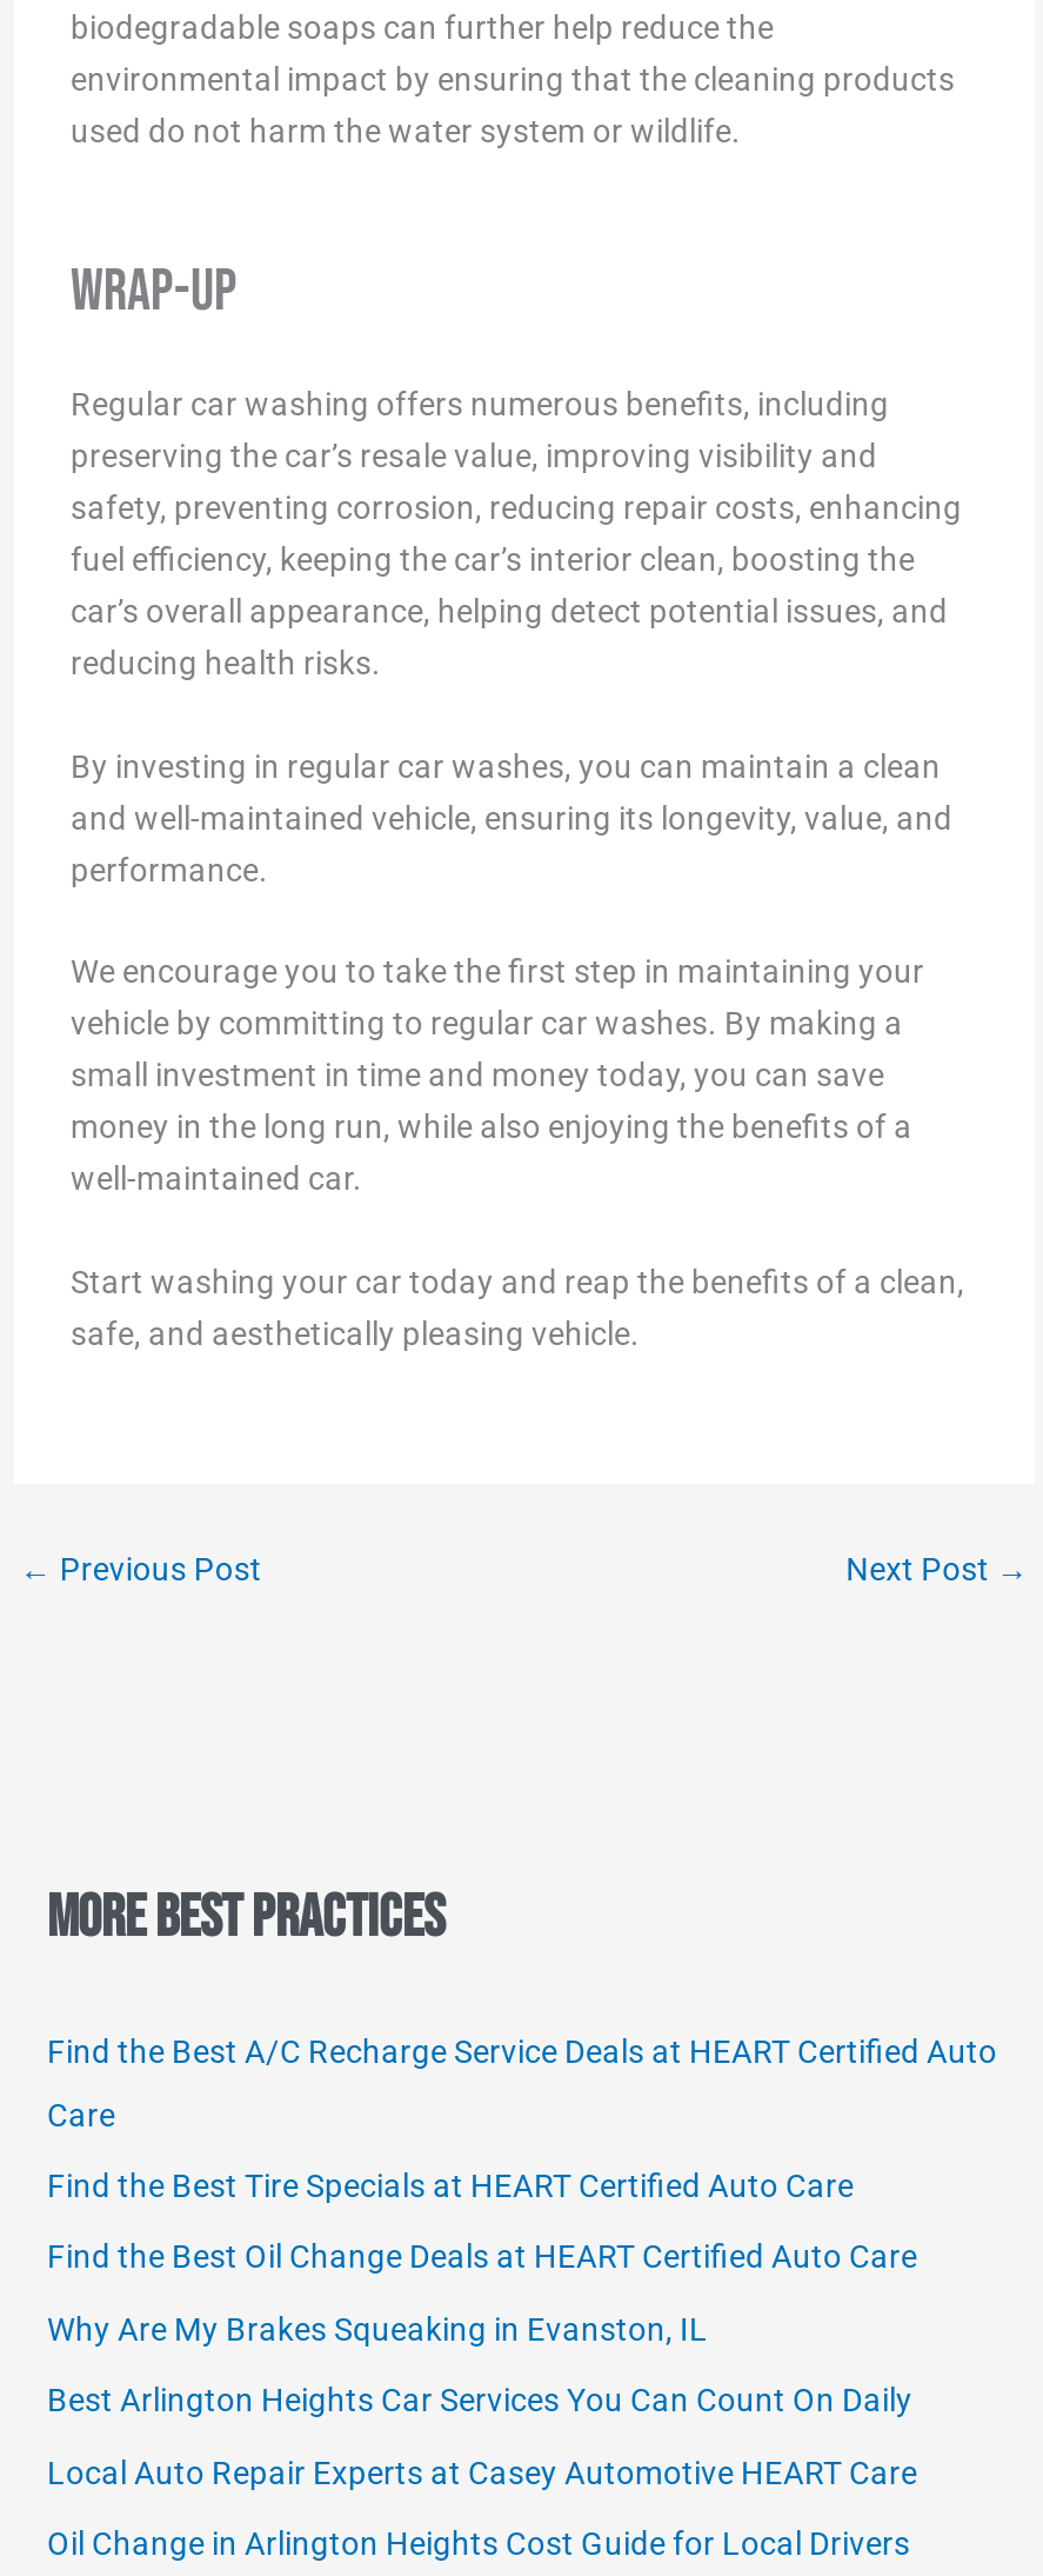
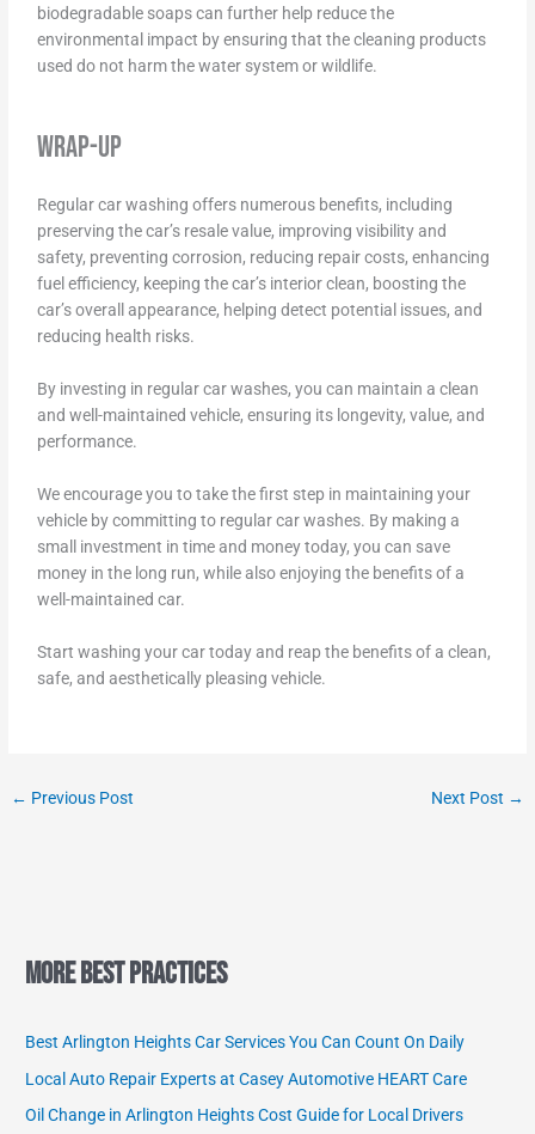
- Find the Best A/C Recharge Service Deals at HEART Certified Auto
- Care
- Find the Best Tire Specials at HEART Certified Auto Care
- Find the Best Oil Change Deals at HEART Certified Auto Care
- Why Are My Brakes Squeaking in Evanston, IL
